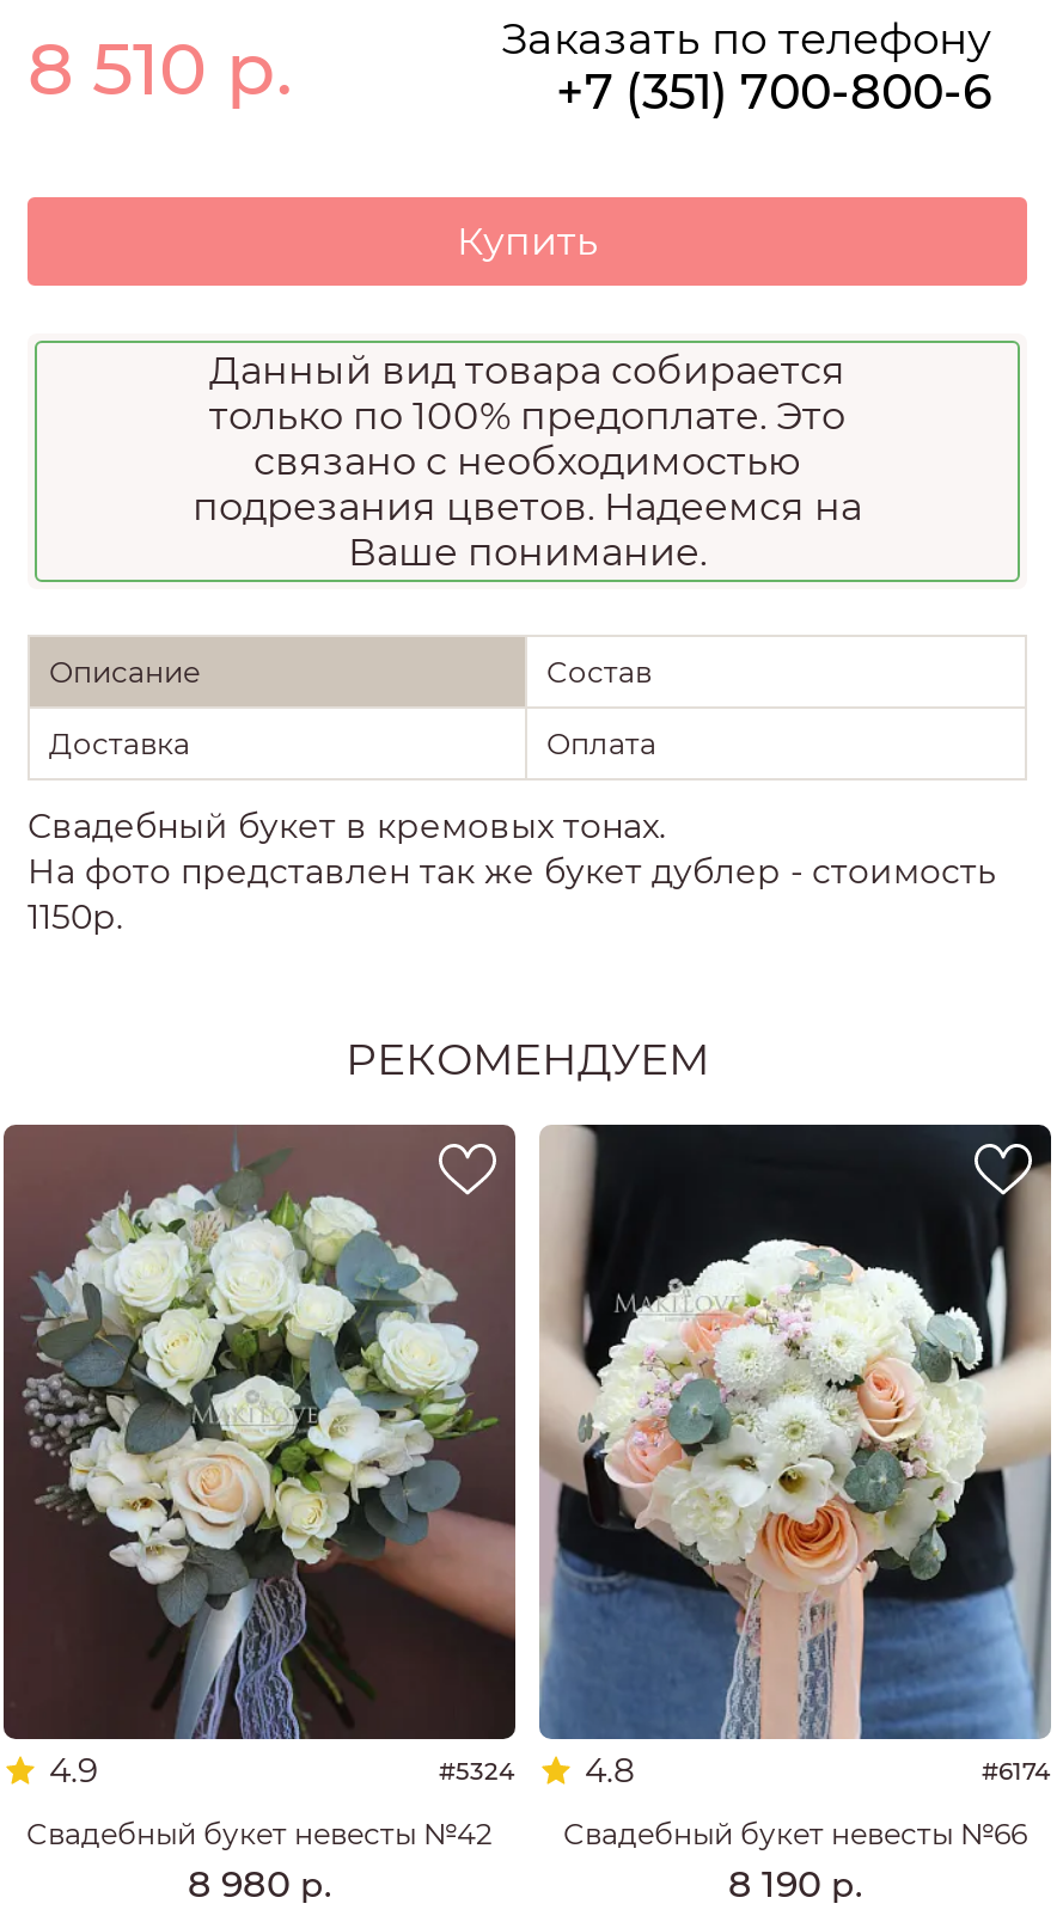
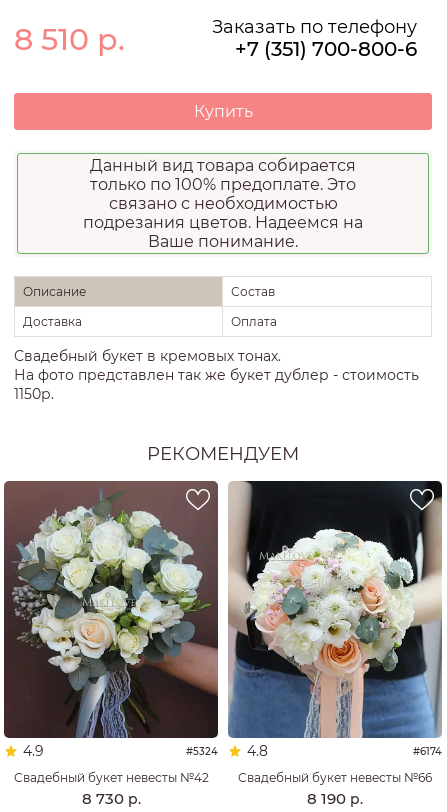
- 8 980 р.
+ 8 730 р.
